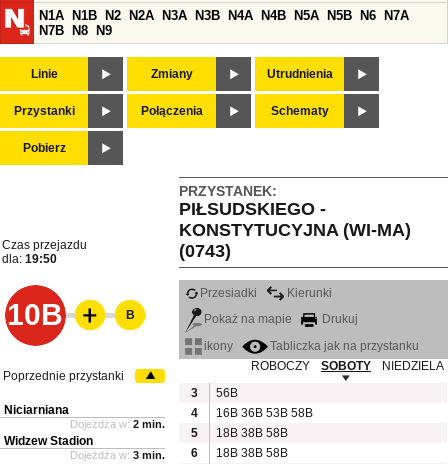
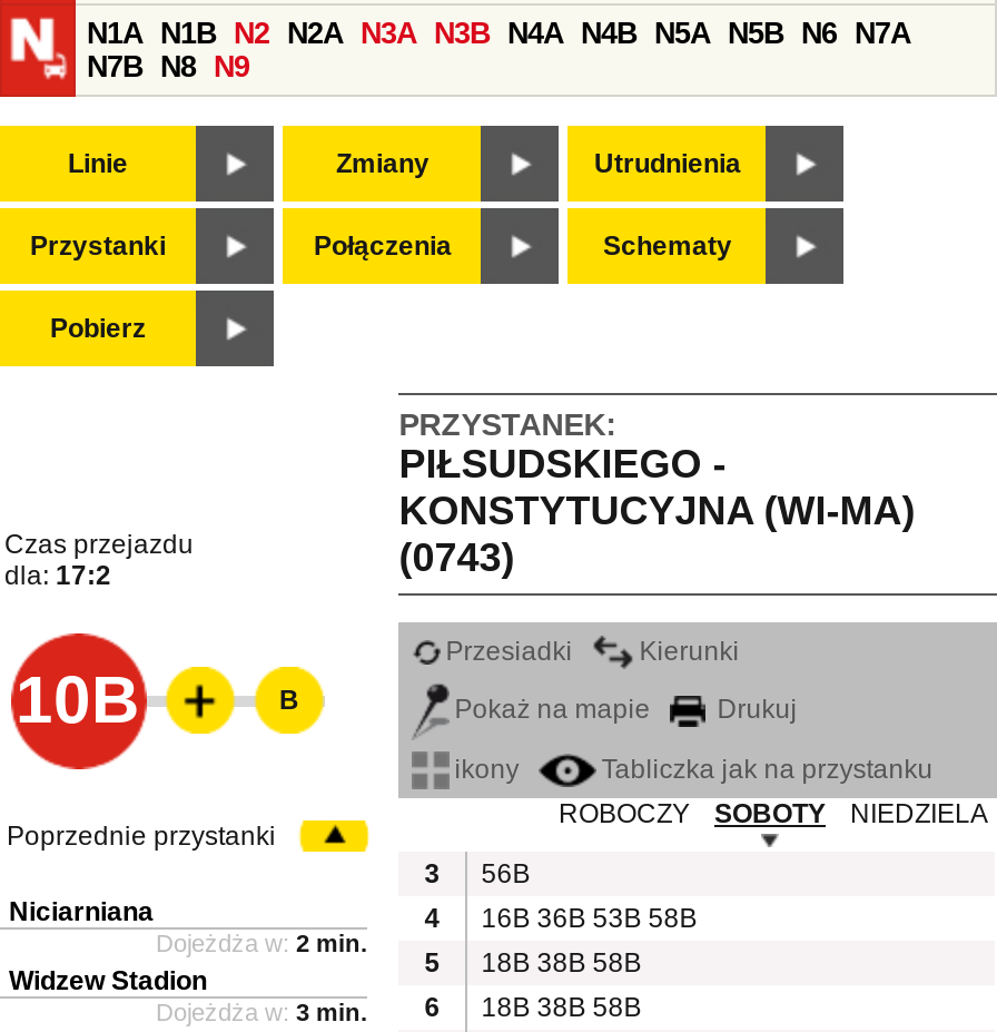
- dla: 19:50
+ dla: 17:2
